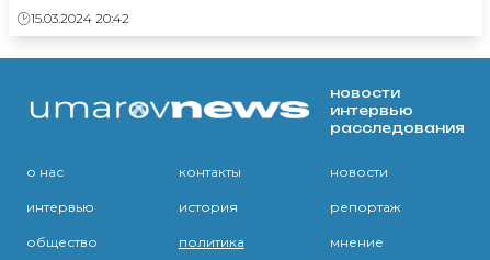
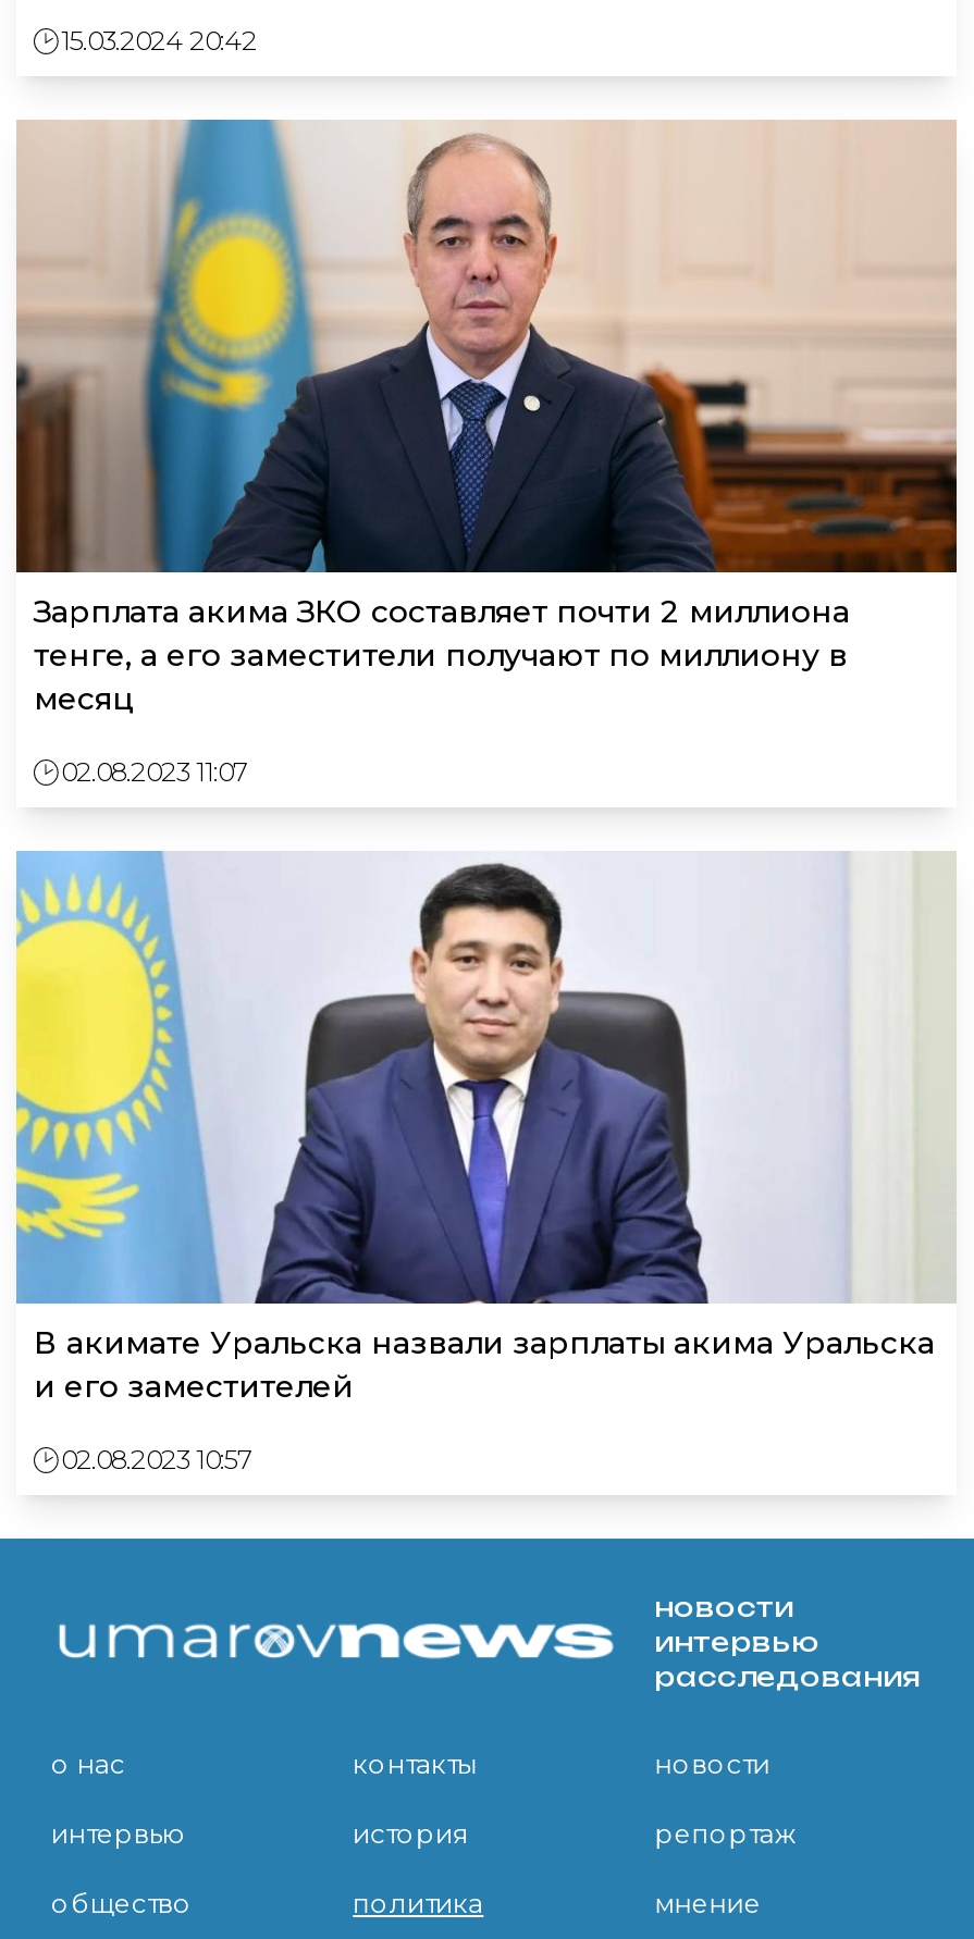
+ [image]
+ Зарплата акима ЗКО составляет почти 2 миллиона
+ тенге, а его заместители получают по миллиону в
+ месяц
+ 02.08.2023 11:07

+ [image]
+ В акимате Уральска назвали зарплаты акима Уральска
+ и его заместителей
+ 02.08.2023 10:57
